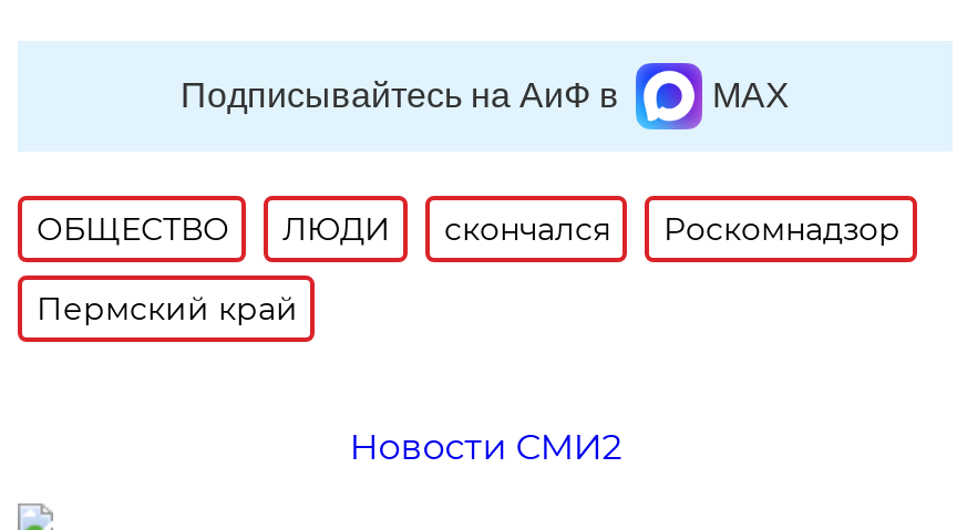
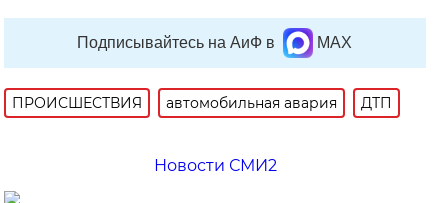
- ОБЩЕСТВО
- ЛЮДИ
- скончался
- Роскомнадзор
- Пермский край
+ ПРОИСШЕСТВИЯ
+ автомобильная авария
+ ДТП
